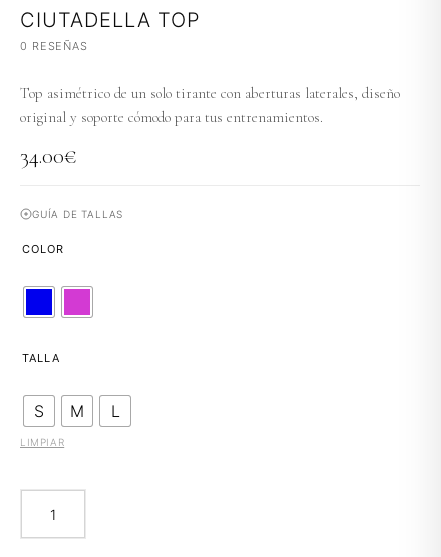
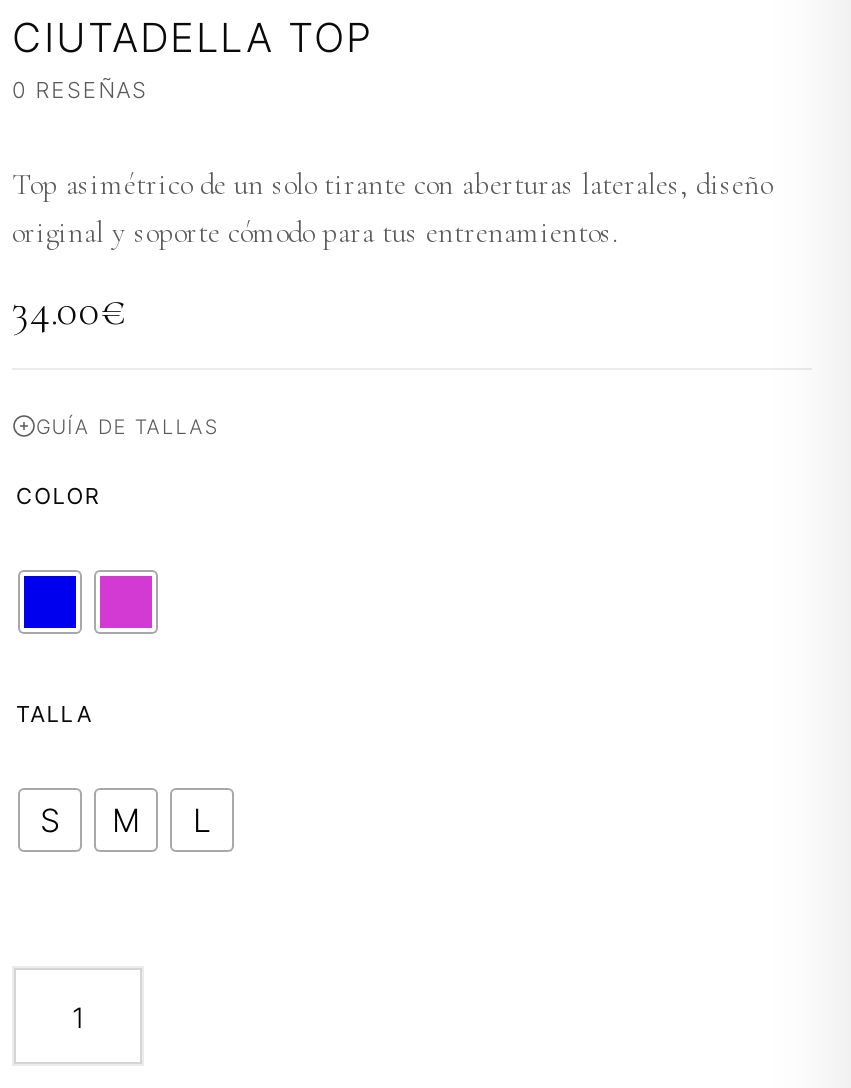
- LIMPIAR
